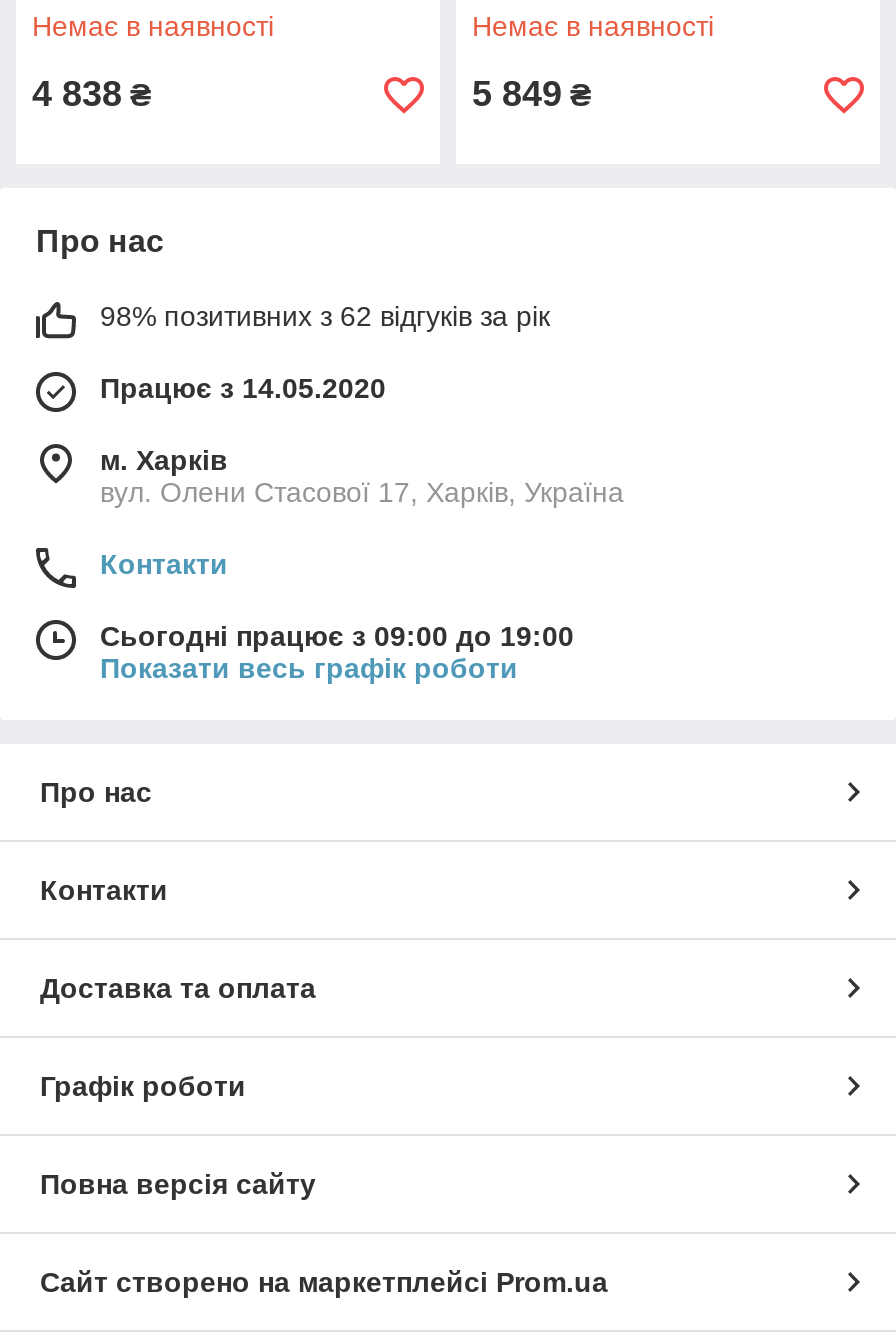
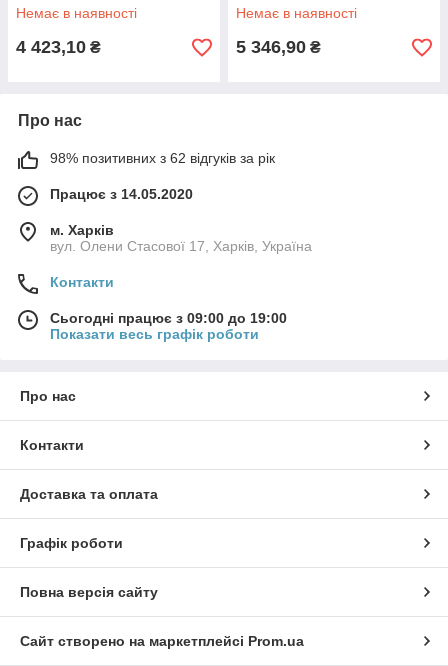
- 4 838 ₴
+ 4 423,10 ₴

- 5 849 ₴
+ 5 346,90 ₴
